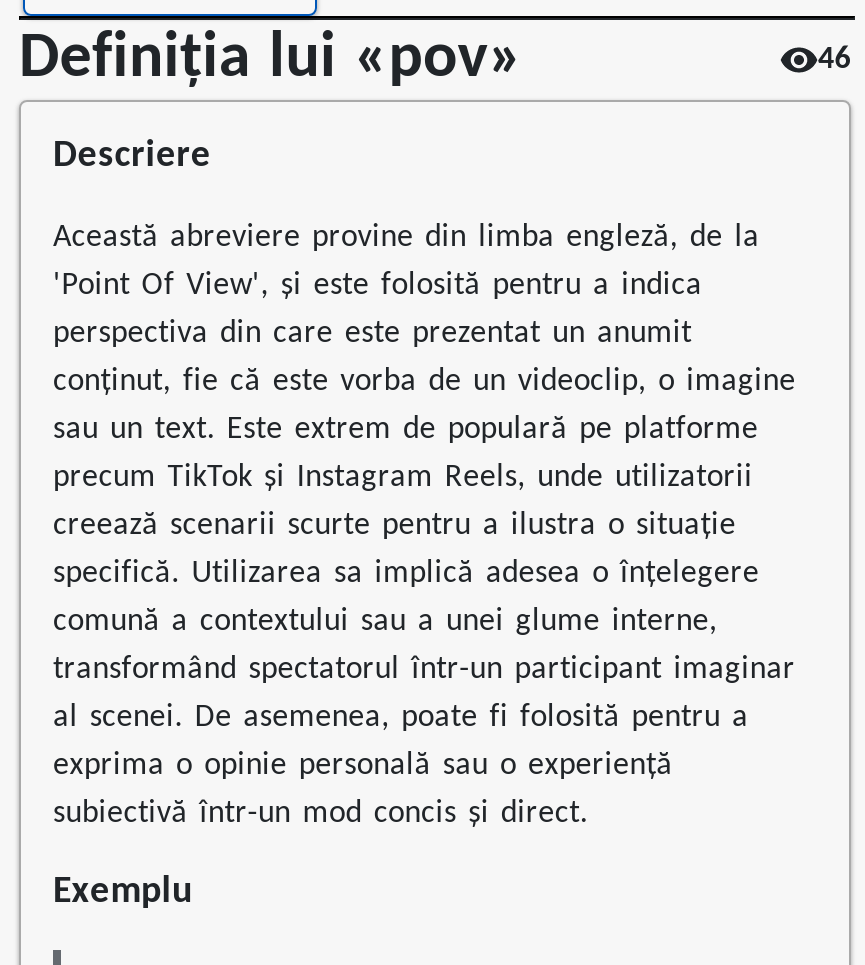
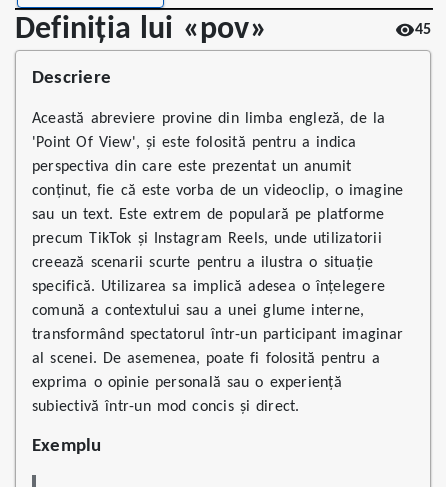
- 46
+ 45
